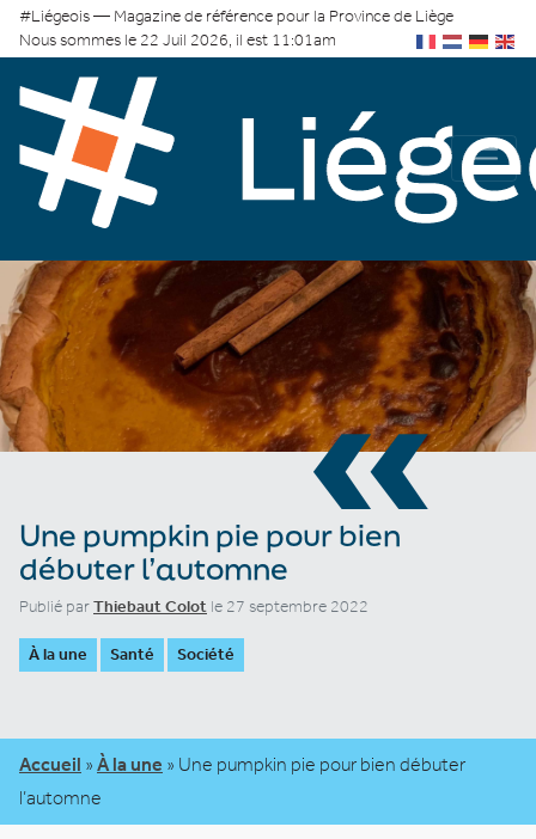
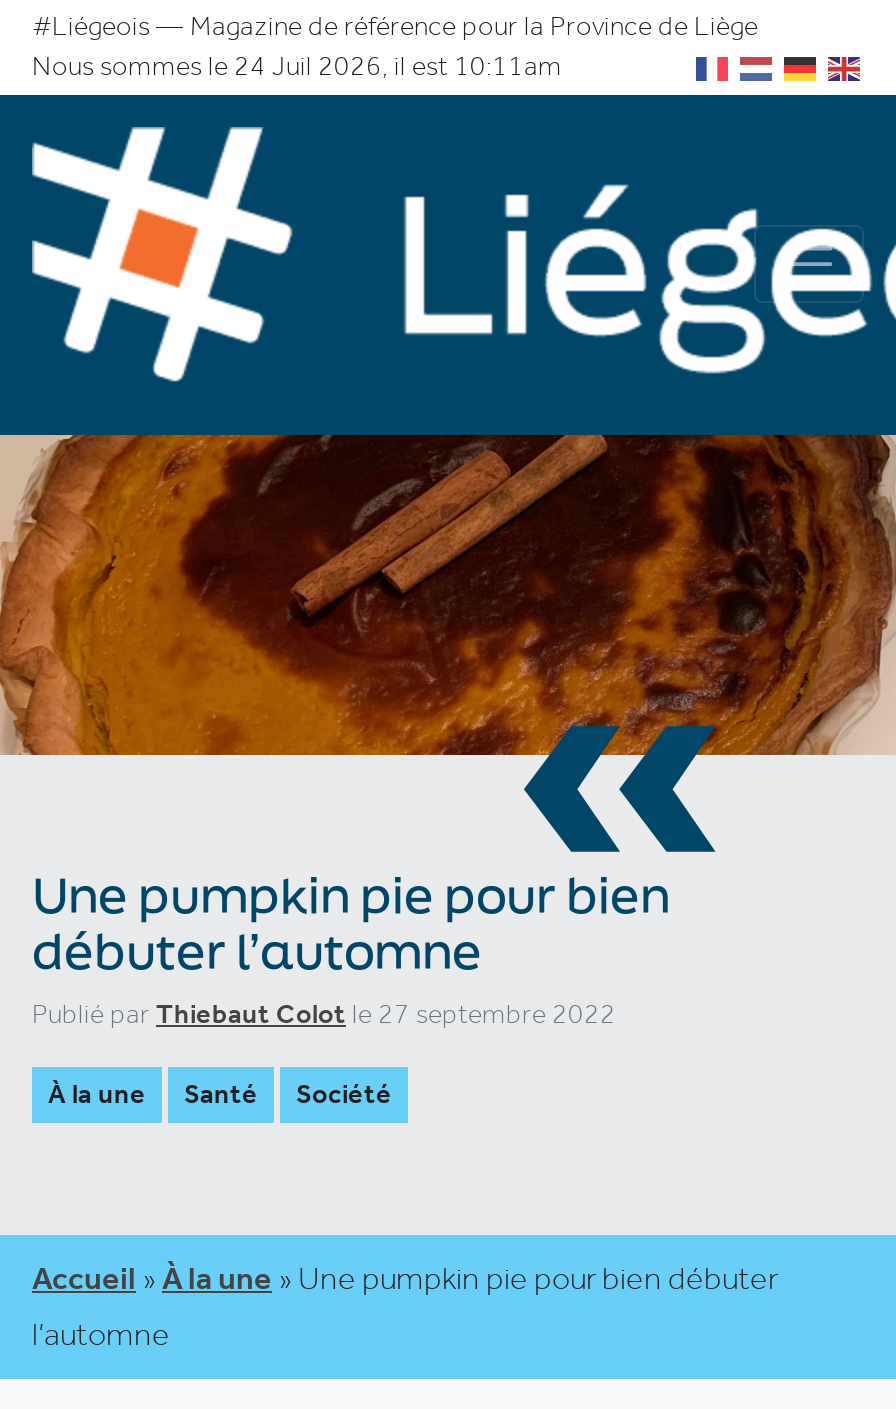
- Nous sommes le 22 Juil 2026, il est 11:01am
+ Nous sommes le 24 Juil 2026, il est 10:11am
